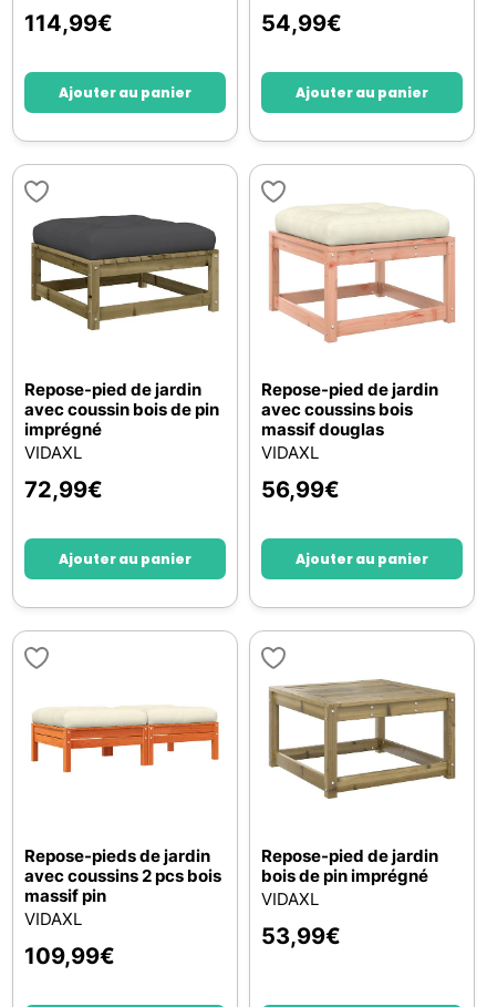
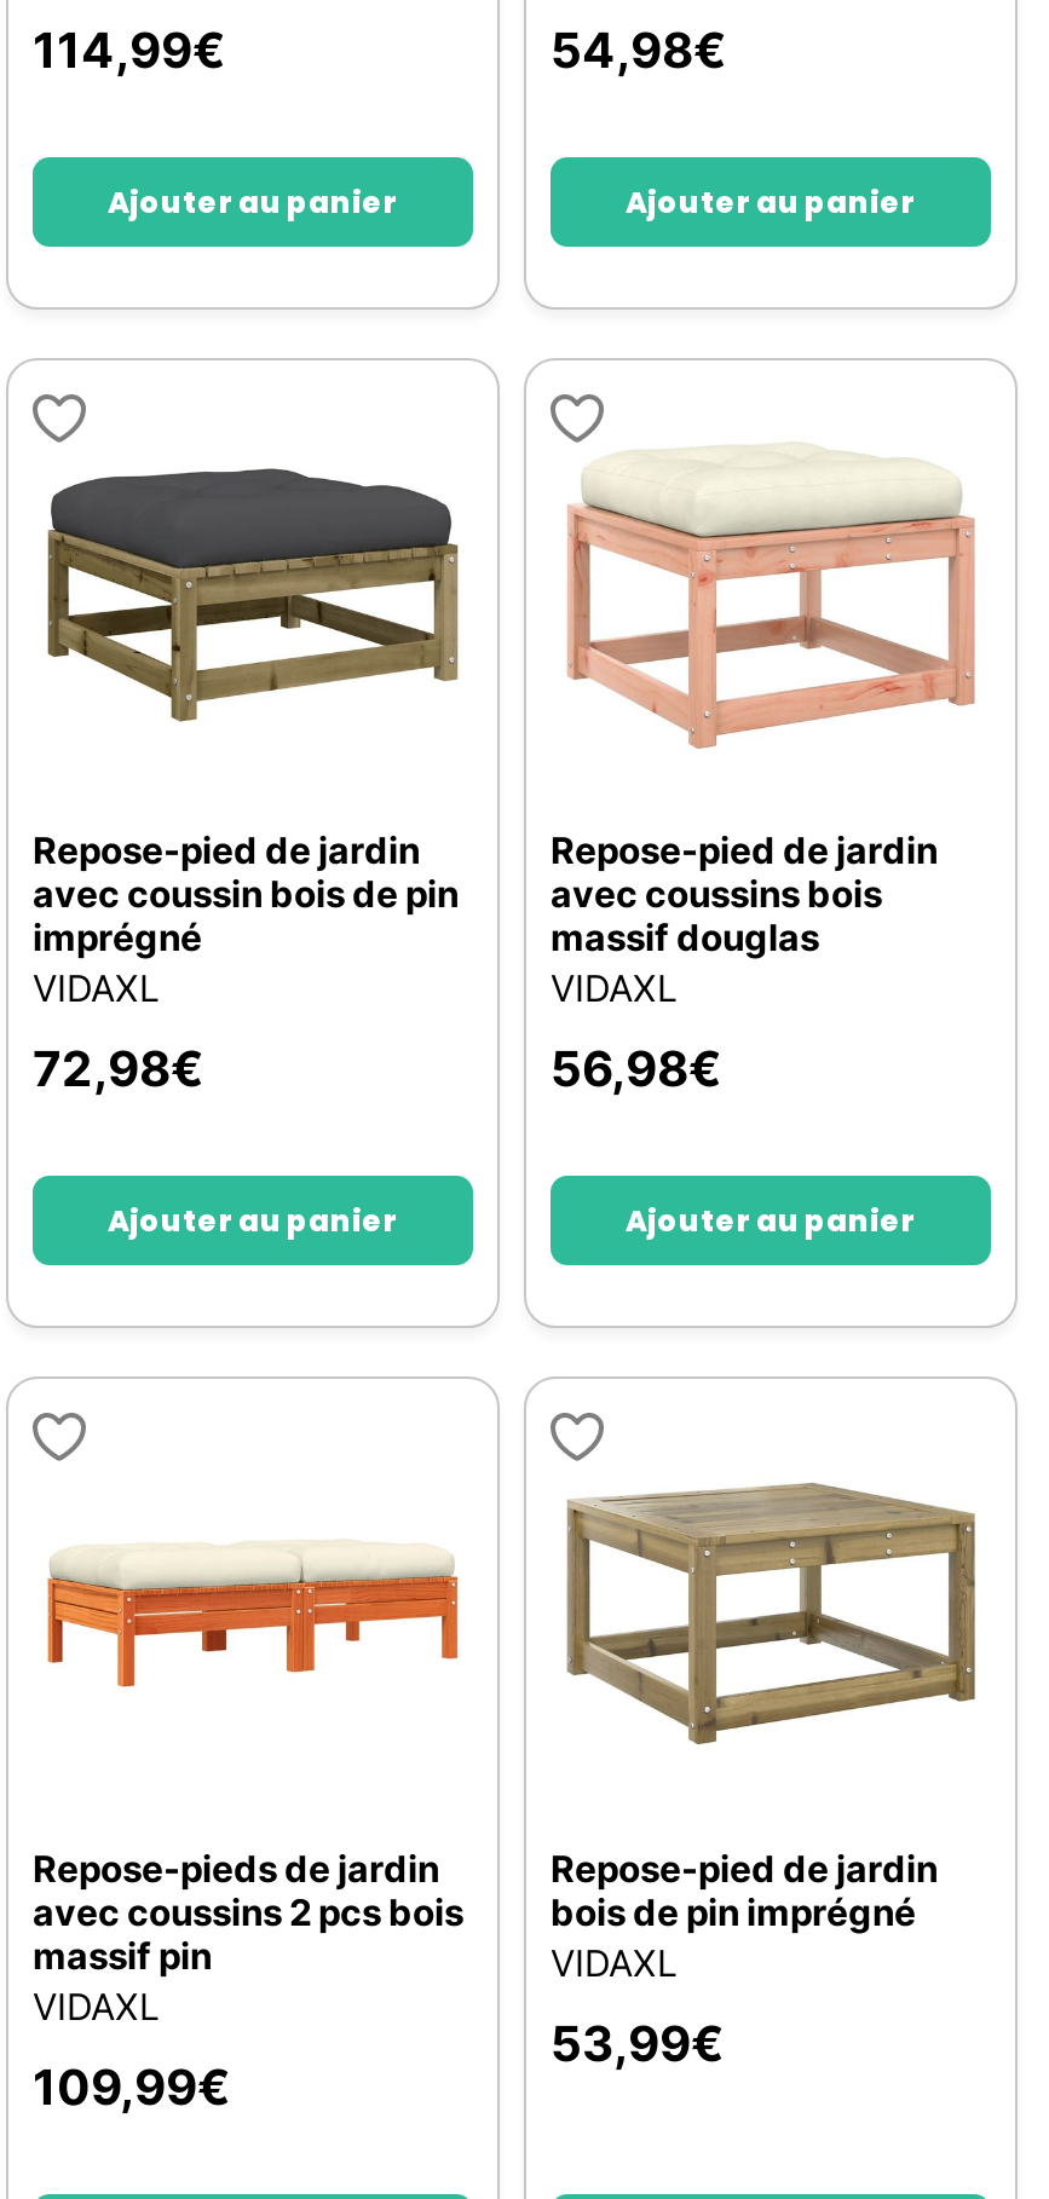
- 54,99€
+ 54,98€

- 72,99€
+ 72,98€

- 56,99€
+ 56,98€
